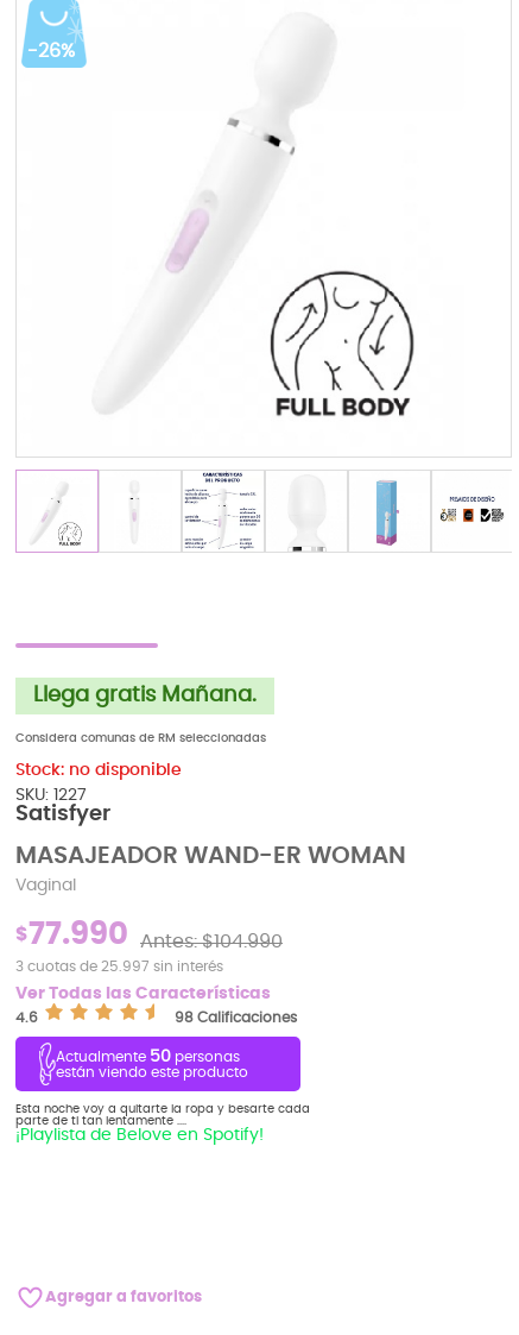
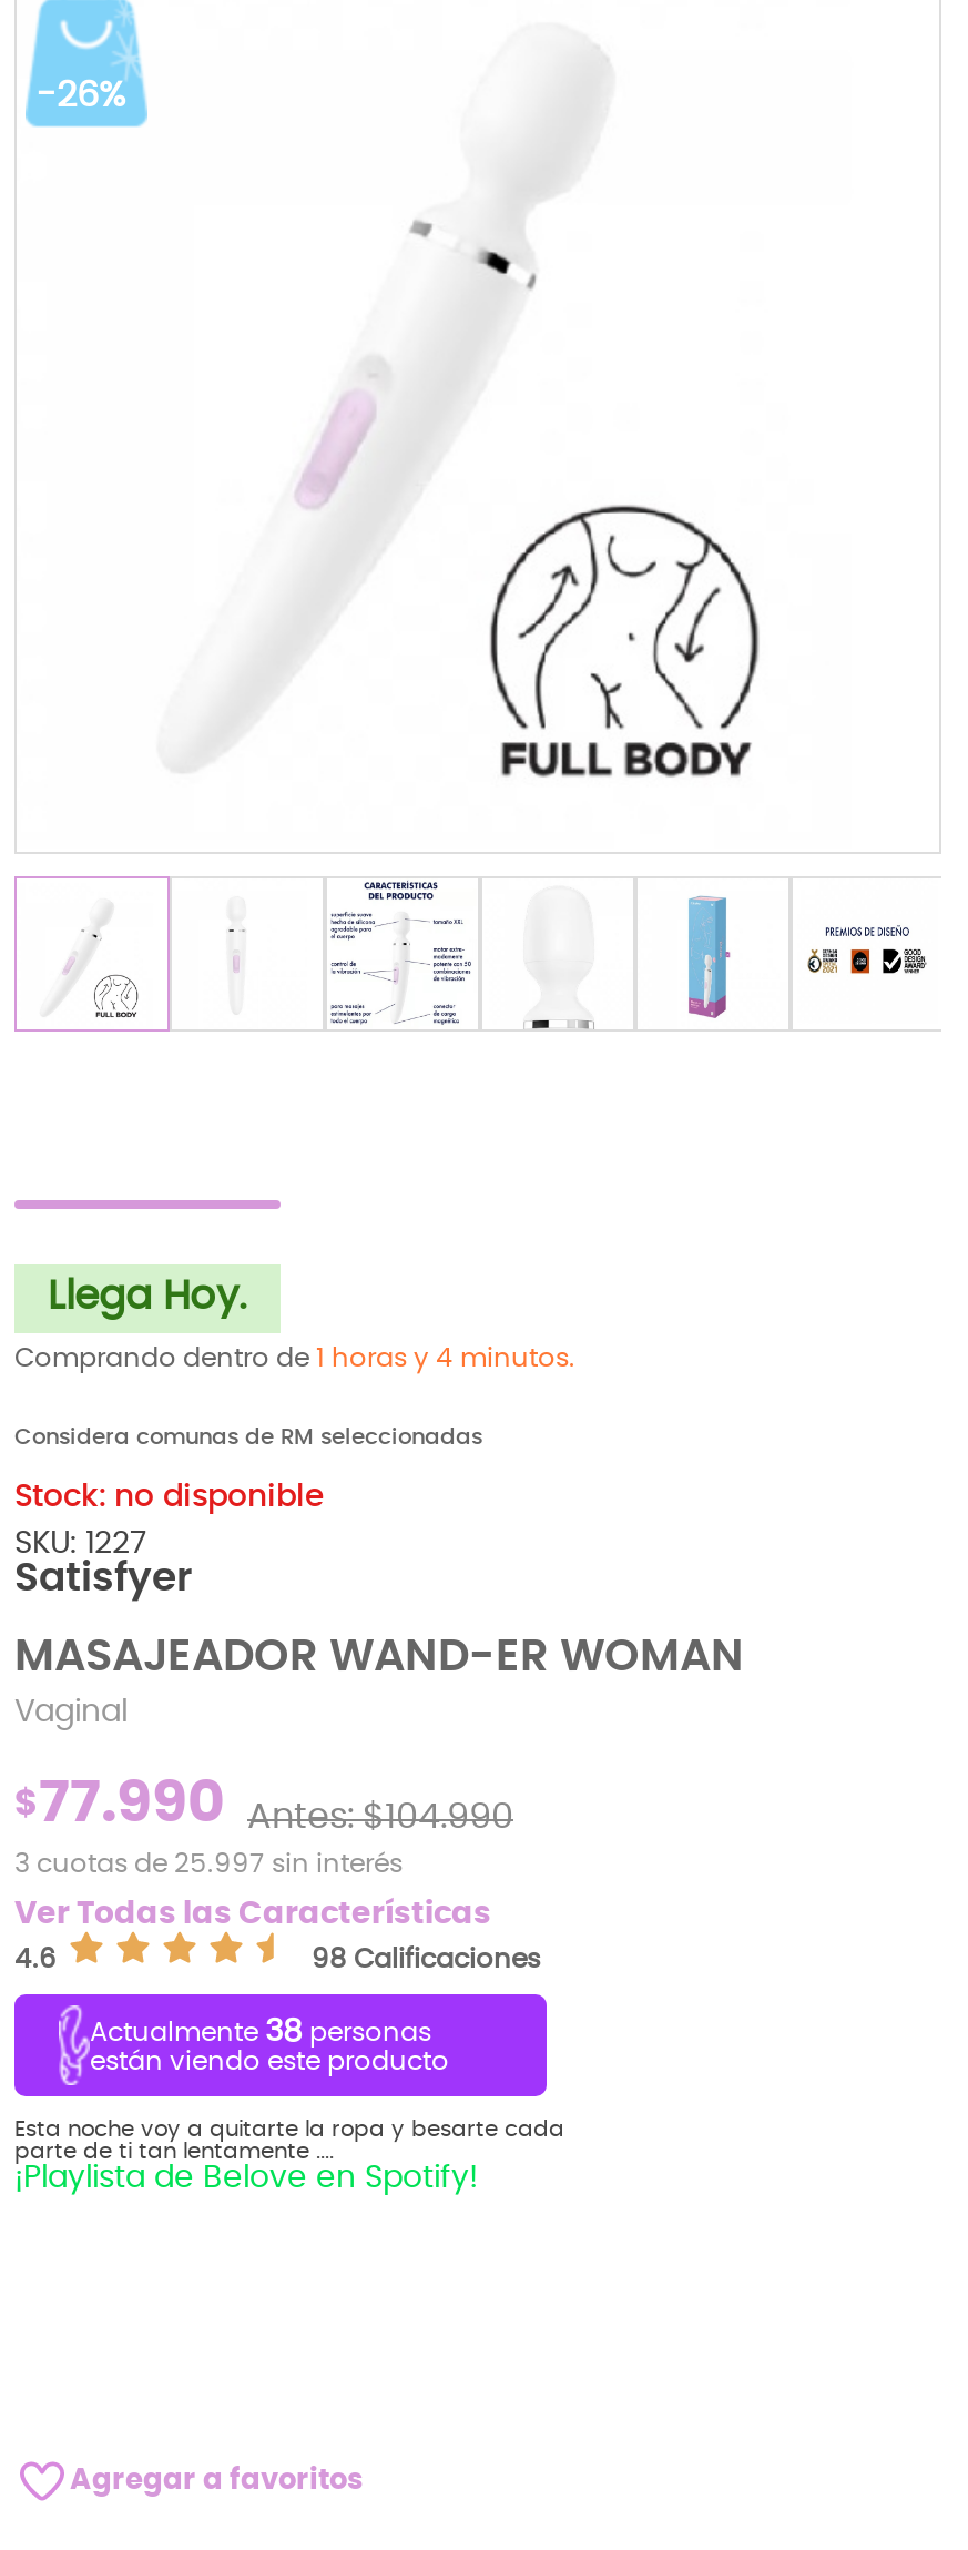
- Llega gratis Mañana.
+ Llega Hoy.
+ Comprando dentro de 1 horas y 4 minutos.

- Actualmente 50 personas
+ Actualmente 38 personas
